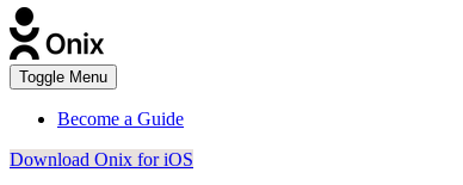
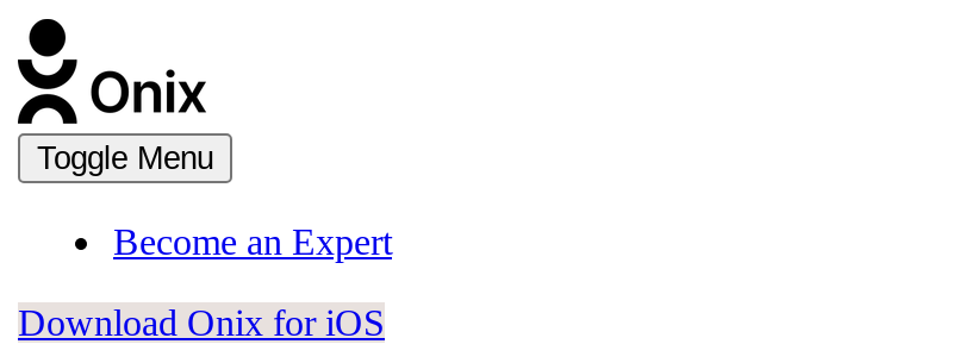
- Become a Guide
+ Become an Expert
